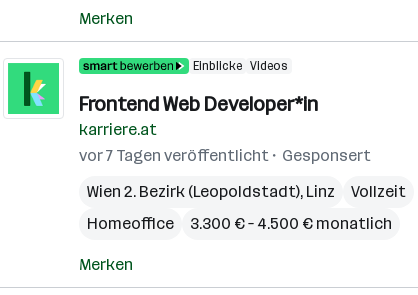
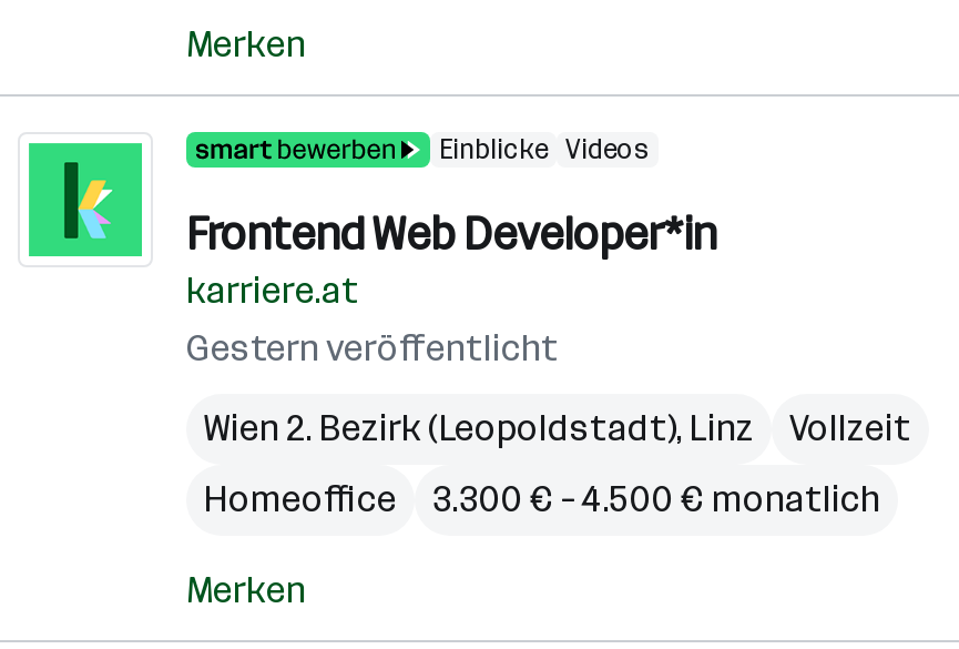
- vor 7 Tagen veröffentlicht
- Gesponsert
+ Gestern veröffentlicht
